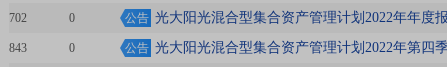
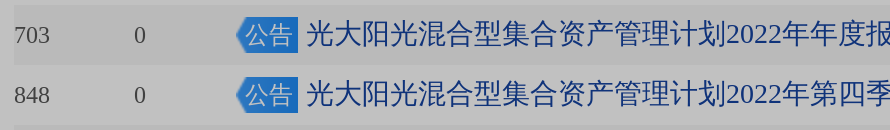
- 702
+ 703

- 843
+ 848
